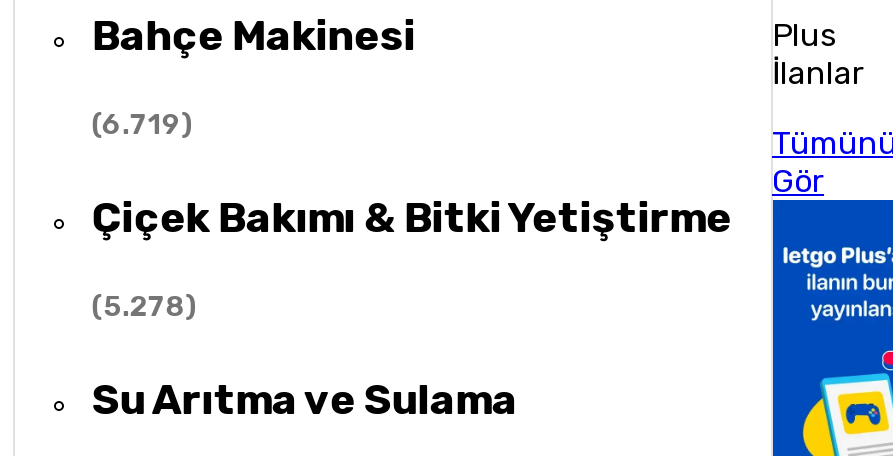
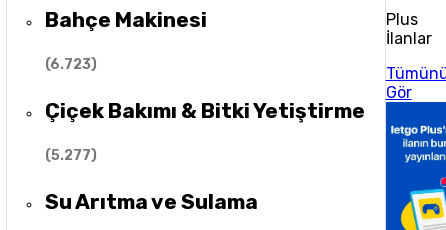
- (6.719)
+ (6.723)

- (5.278)
+ (5.277)
